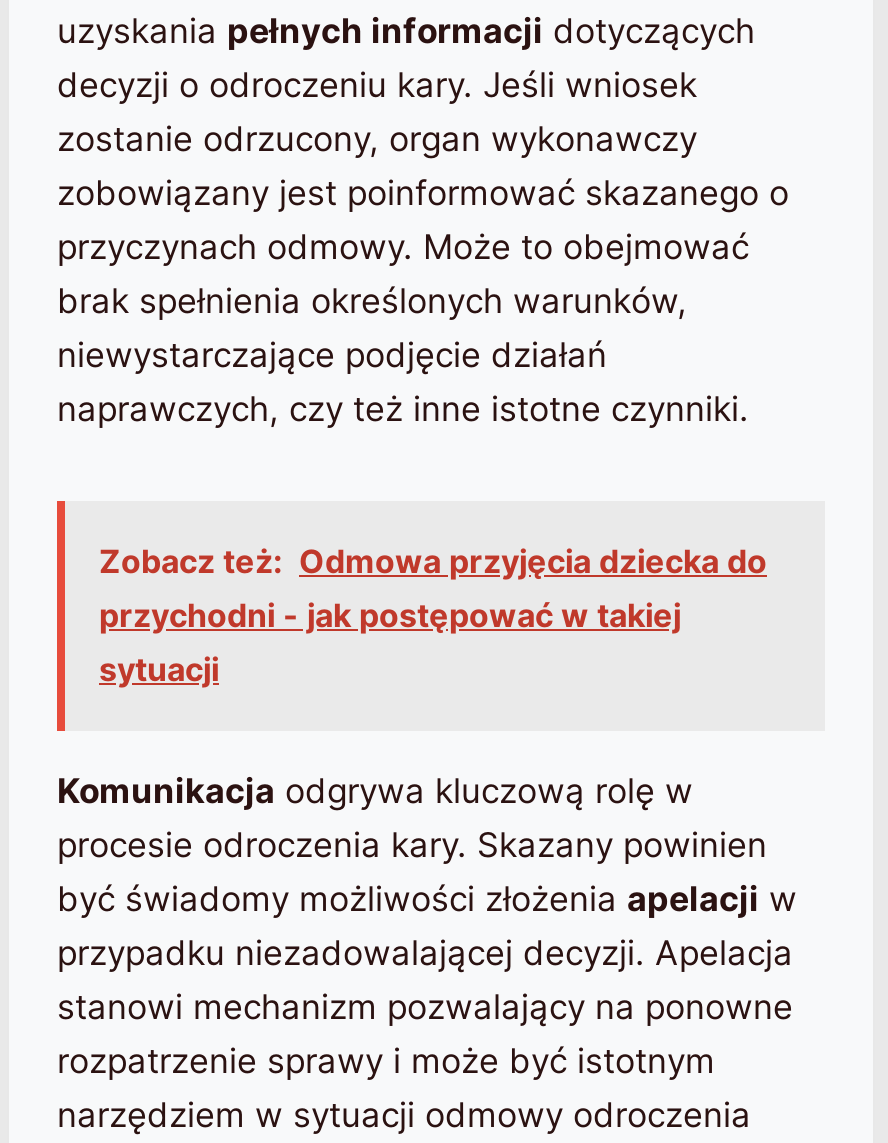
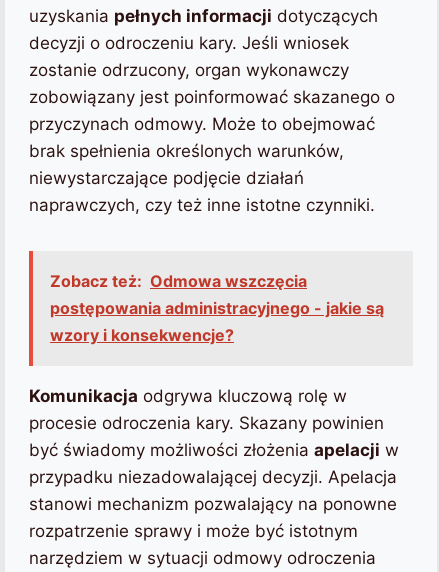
- Zobacz też: Odmowa przyjęcia dziecka do
- przychodni - jak postępować w takiej
- sytuacji
+ Zobacz też: Odmowa wszczęcia
+ postępowania administracyjnego - jakie są
+ wzory i konsekwencje?
